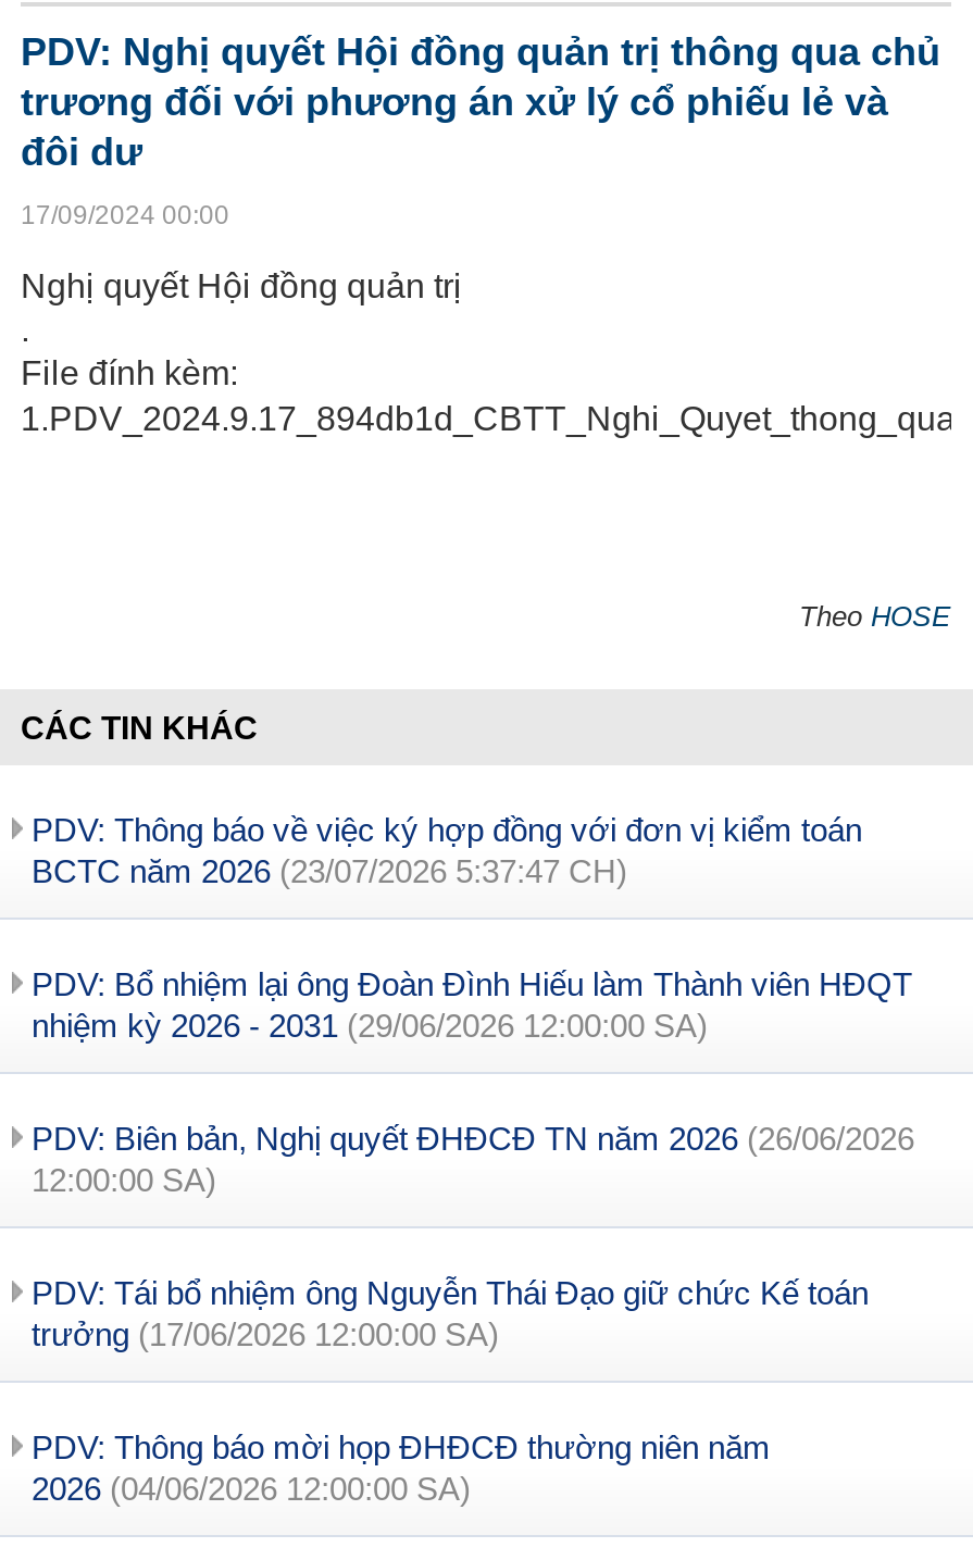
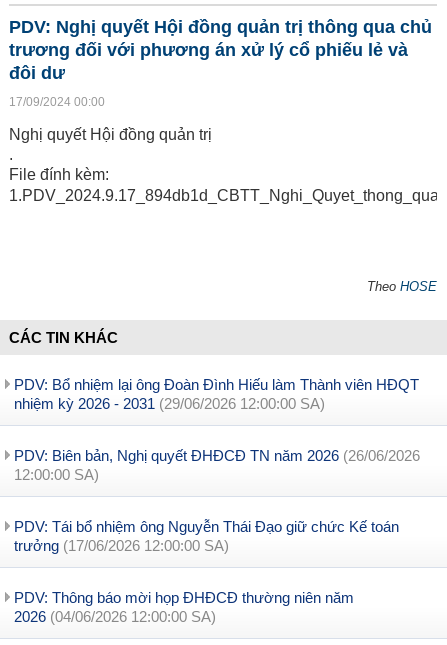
- PDV: Thông báo về việc ký hợp đồng với đơn vị kiểm toán
- BCTC năm 2026 (23/07/2026 5:37:47 CH)
